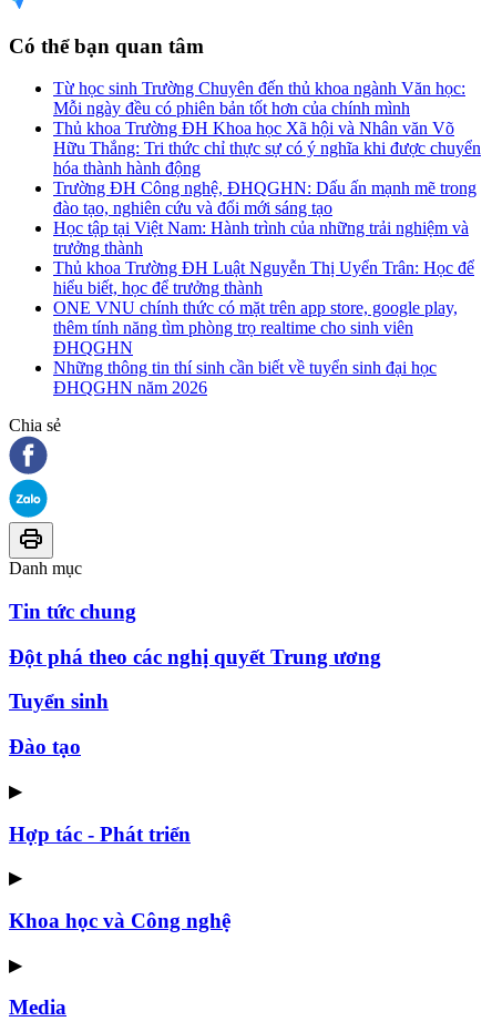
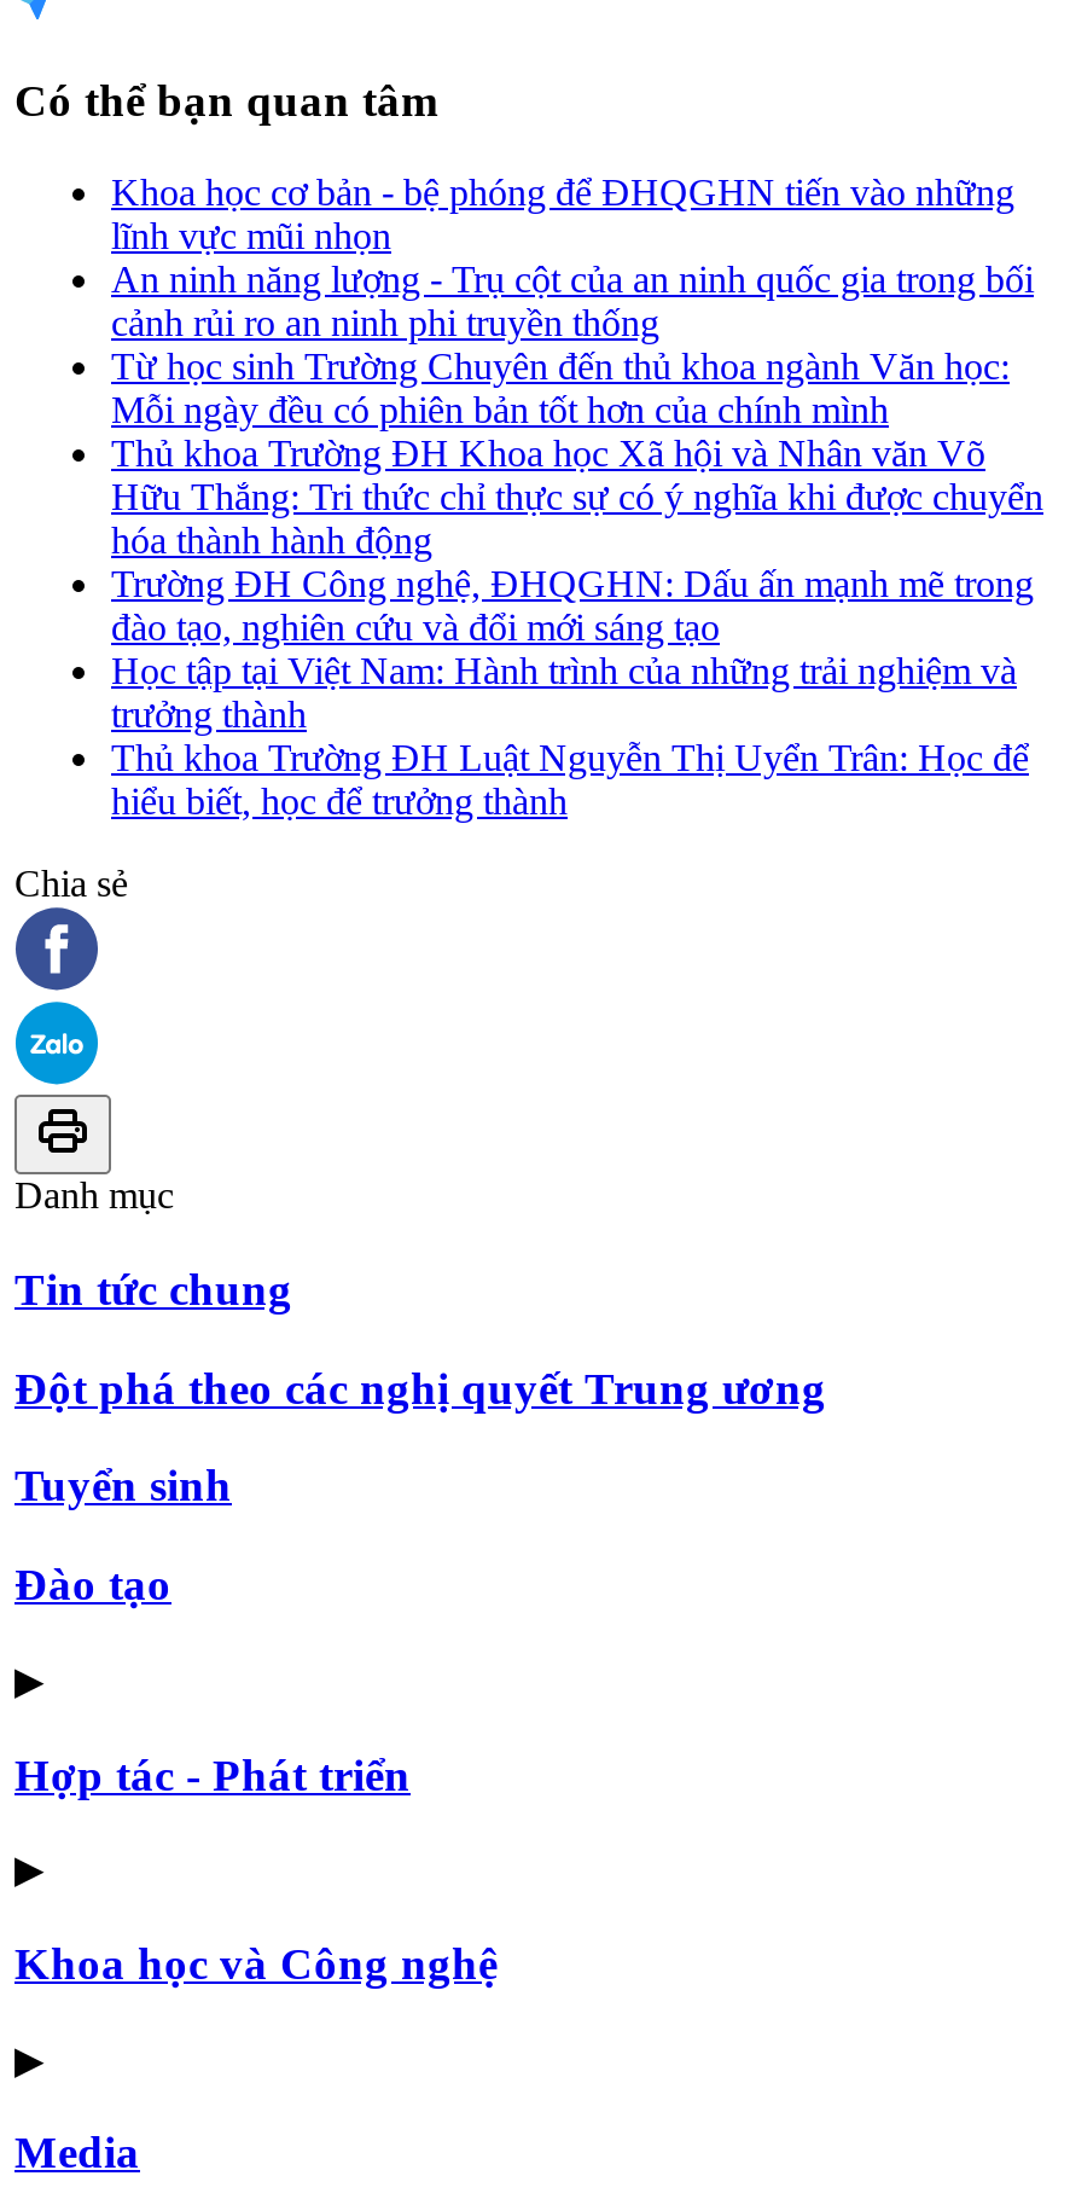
+ Khoa học cơ bản - bệ phóng để ĐHQGHN tiến vào những
+ lĩnh vực mũi nhọn
+ An ninh năng lượng - Trụ cột của an ninh quốc gia trong bối
+ cảnh rủi ro an ninh phi truyền thống

moved down: Từ học sinh Trường Chuyên đến thủ khoa ngành Văn học: | Mỗi ngày đều có phiên bản tốt hơn của chính mình | Thủ khoa Trường ĐH Khoa học Xã hội và Nhân văn Võ | ... | Thủ khoa Trường ĐH Luật Nguyễn Thị Uyển Trân: Học để | hiểu biết, học để trưởng thành

- ONE VNU chính thức có mặt trên app store, google play,
- thêm tính năng tìm phòng trọ realtime cho sinh viên
- ĐHQGHN
- Những thông tin thí sinh cần biết về tuyển sinh đại học
- ĐHQGHN năm 2026
